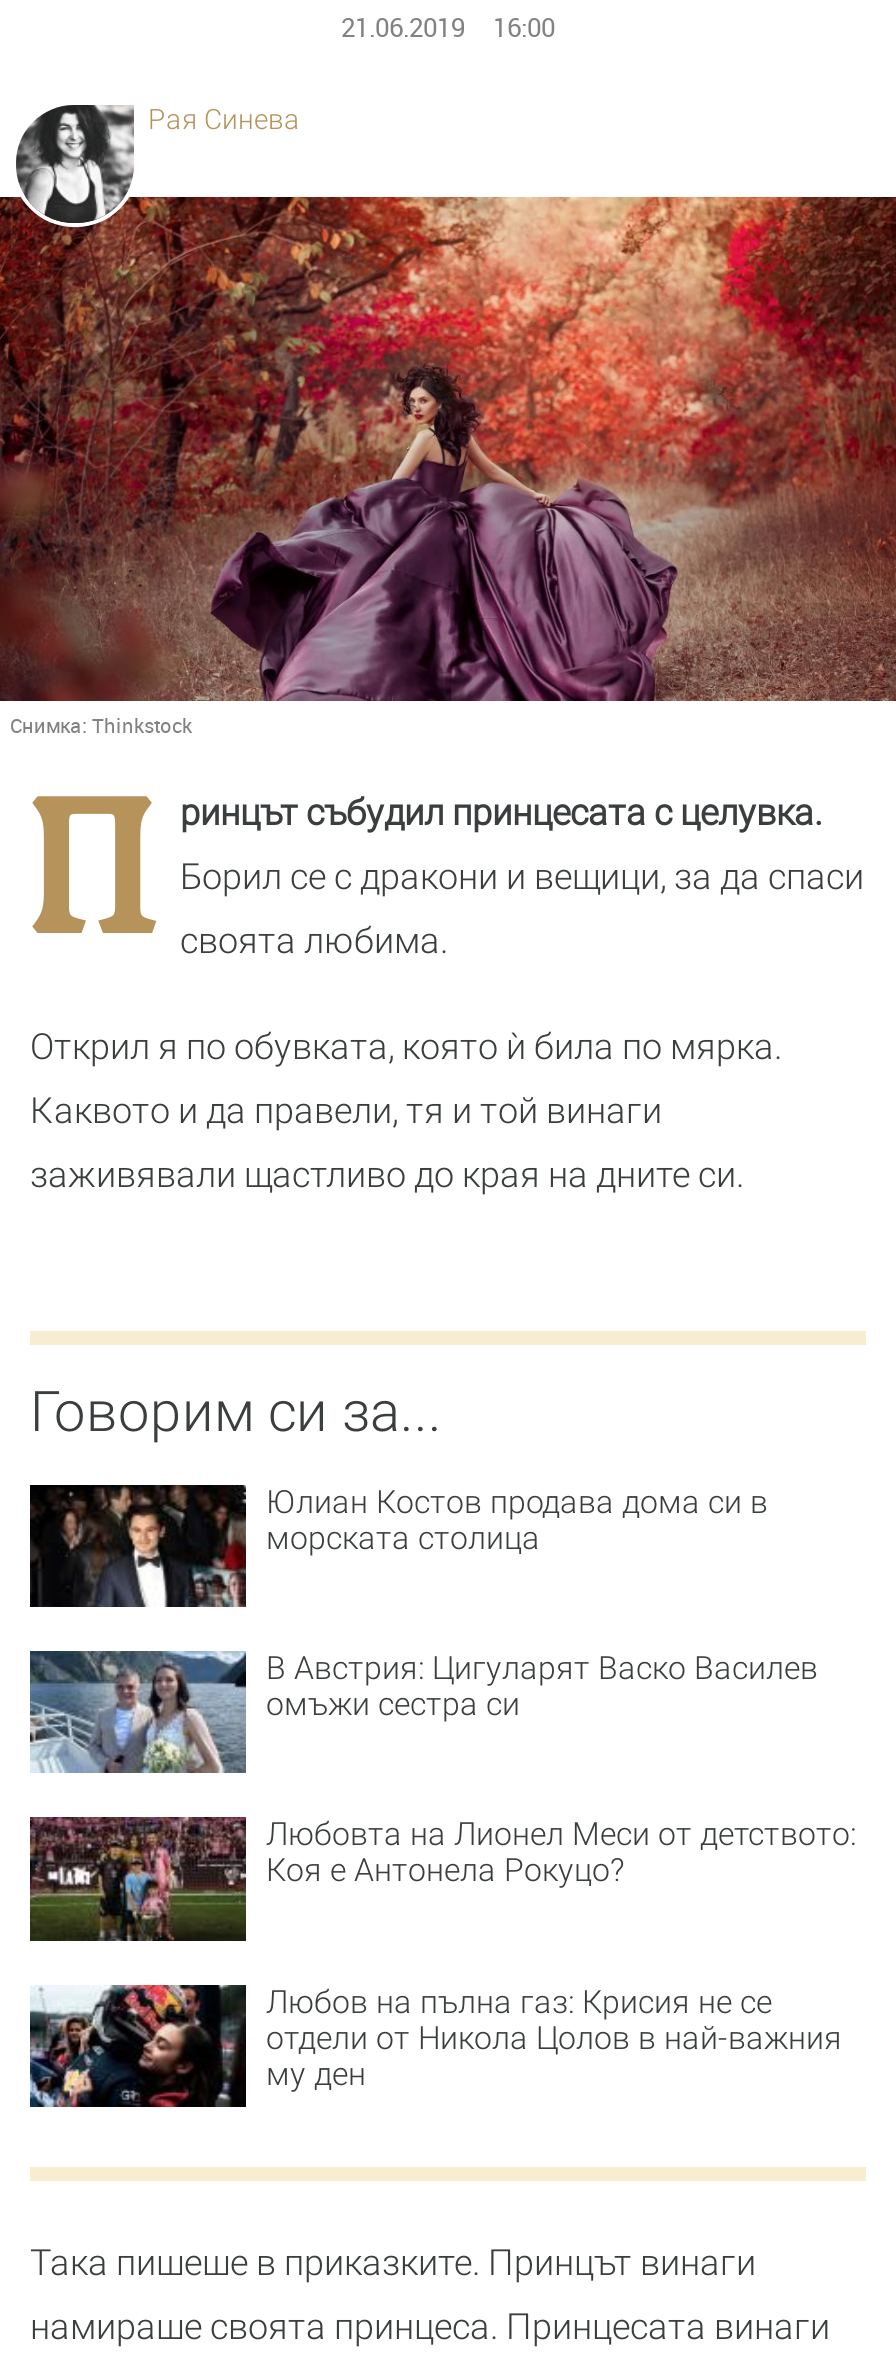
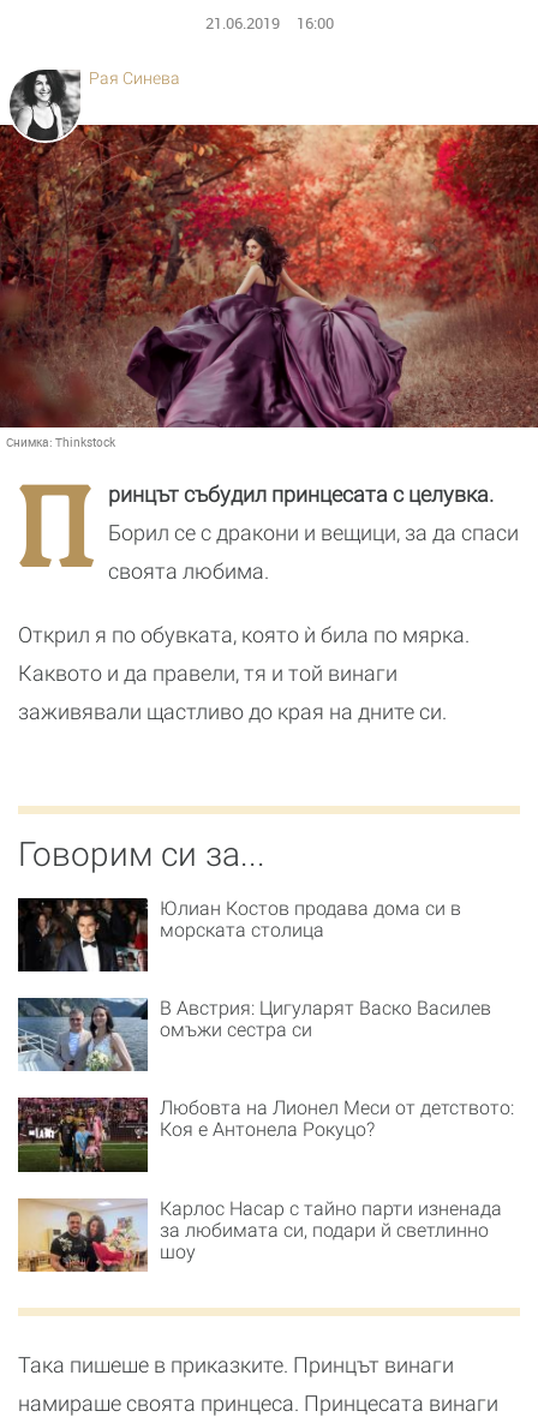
- [image]
- Любов на пълна газ: Крисия не се
- отдели от Никола Цолов в най-важния
- му ден
+ [image]
+ Карлос Насар с тайно парти изненада
+ за любимата си, подари й светлинно
+ шоу
